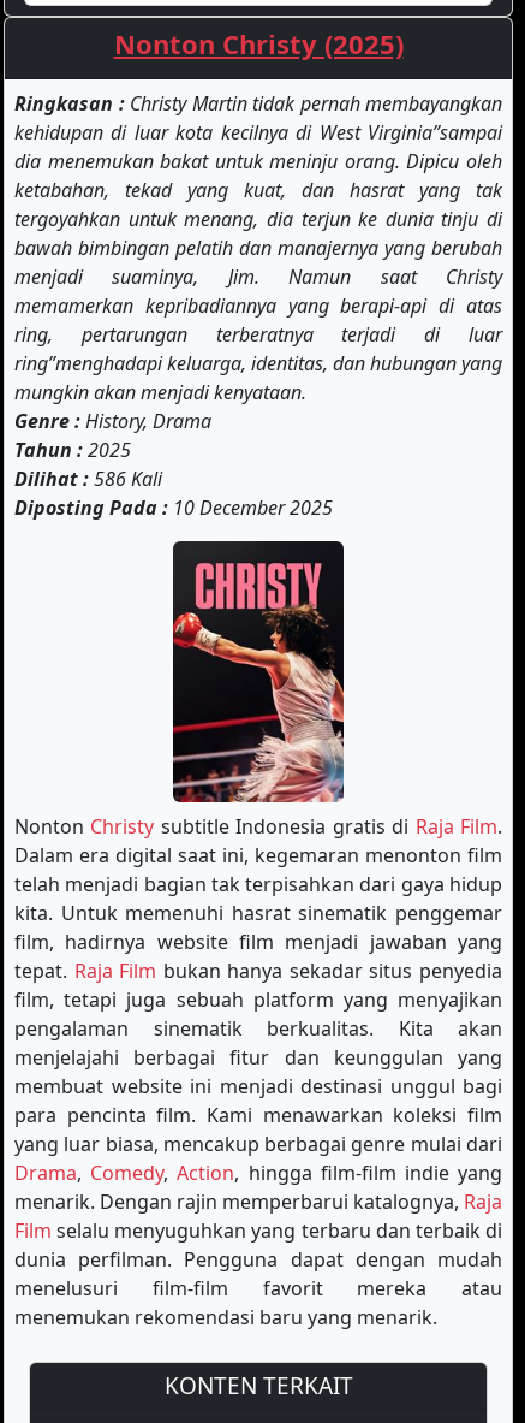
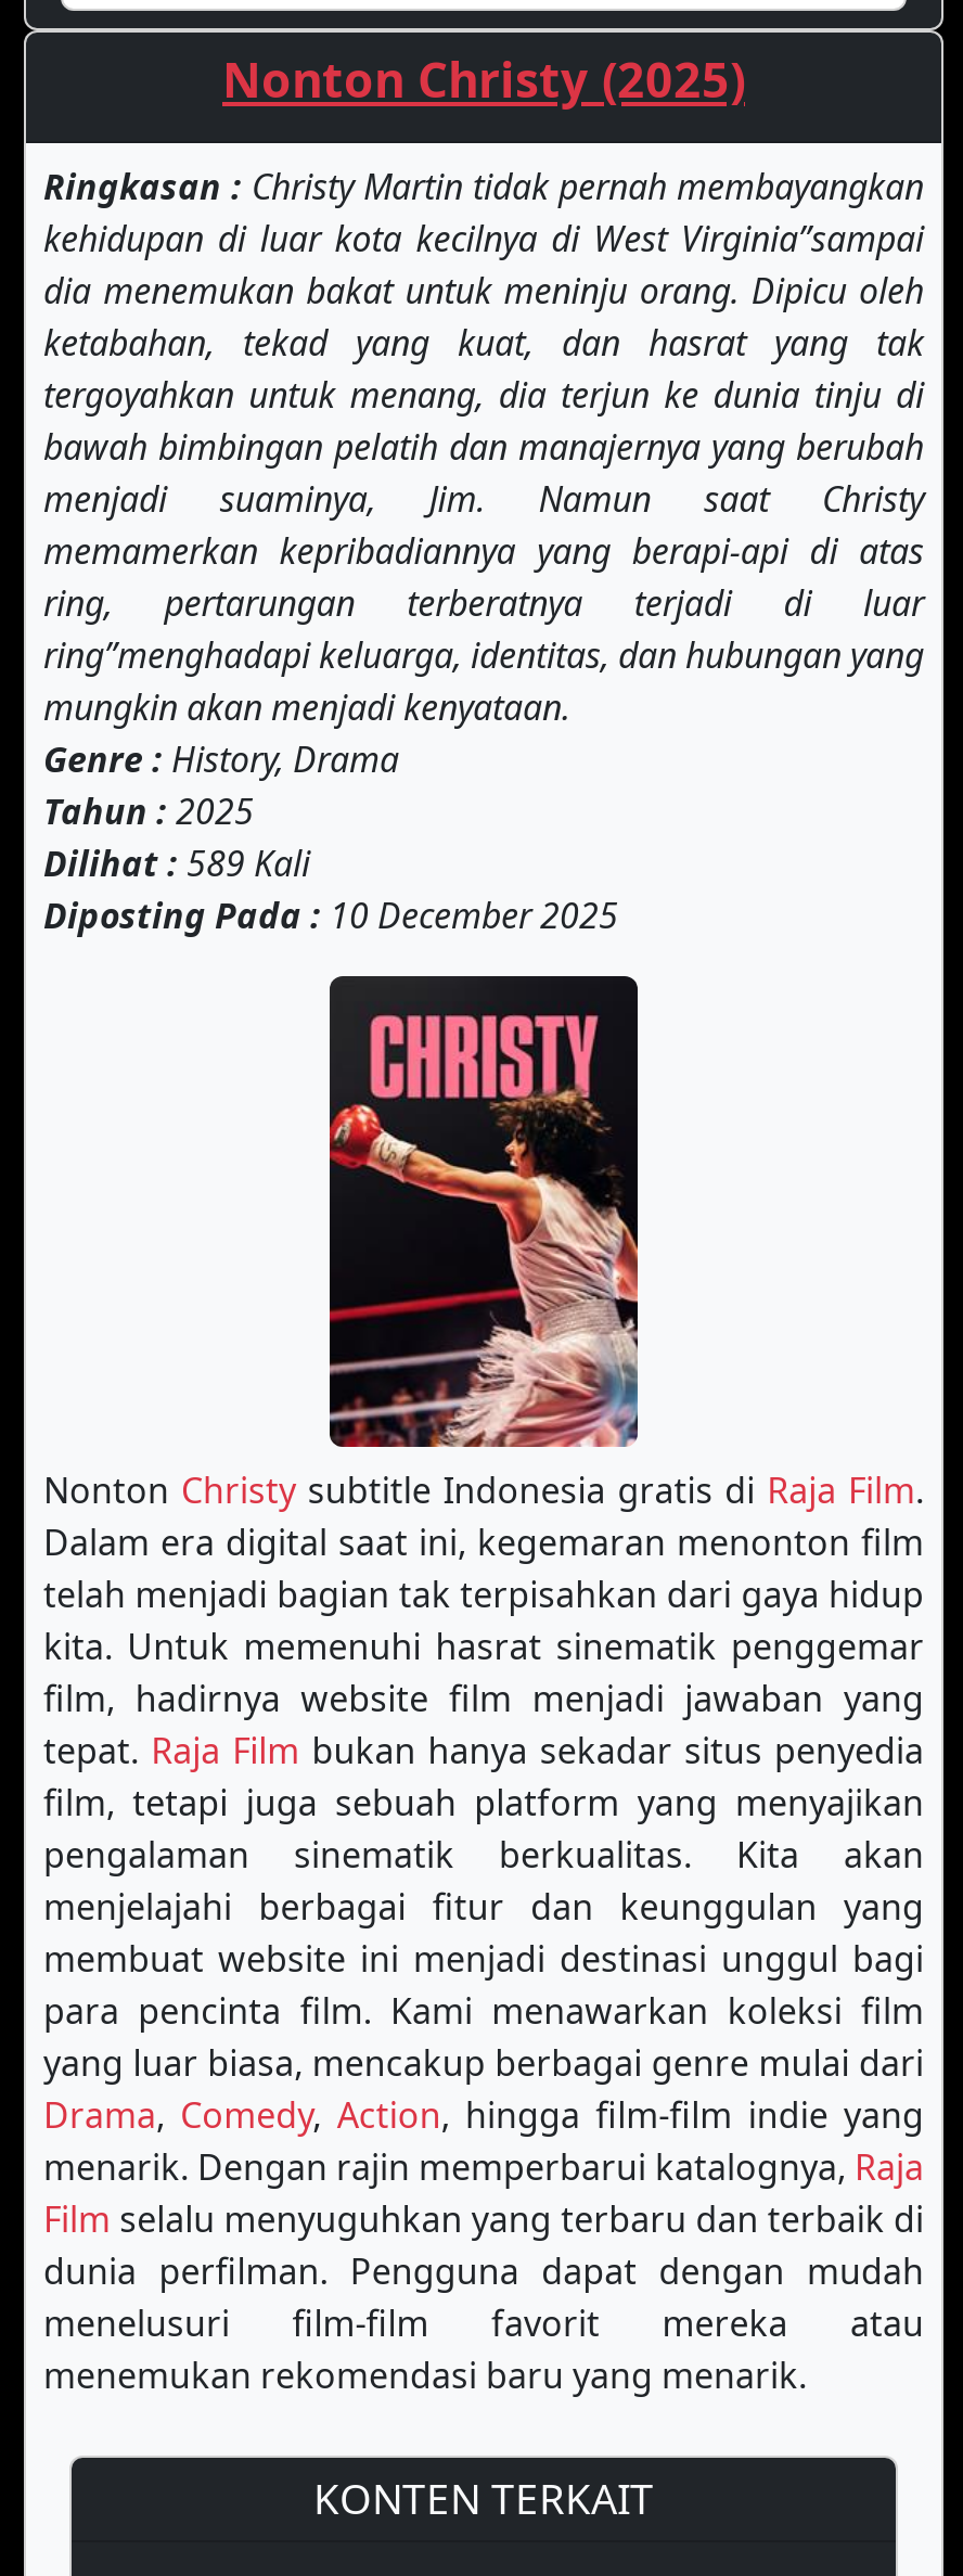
- Dilihat : 586 Kali
+ Dilihat : 589 Kali
